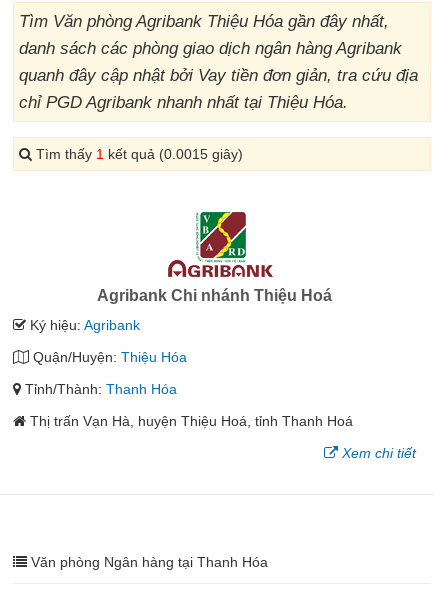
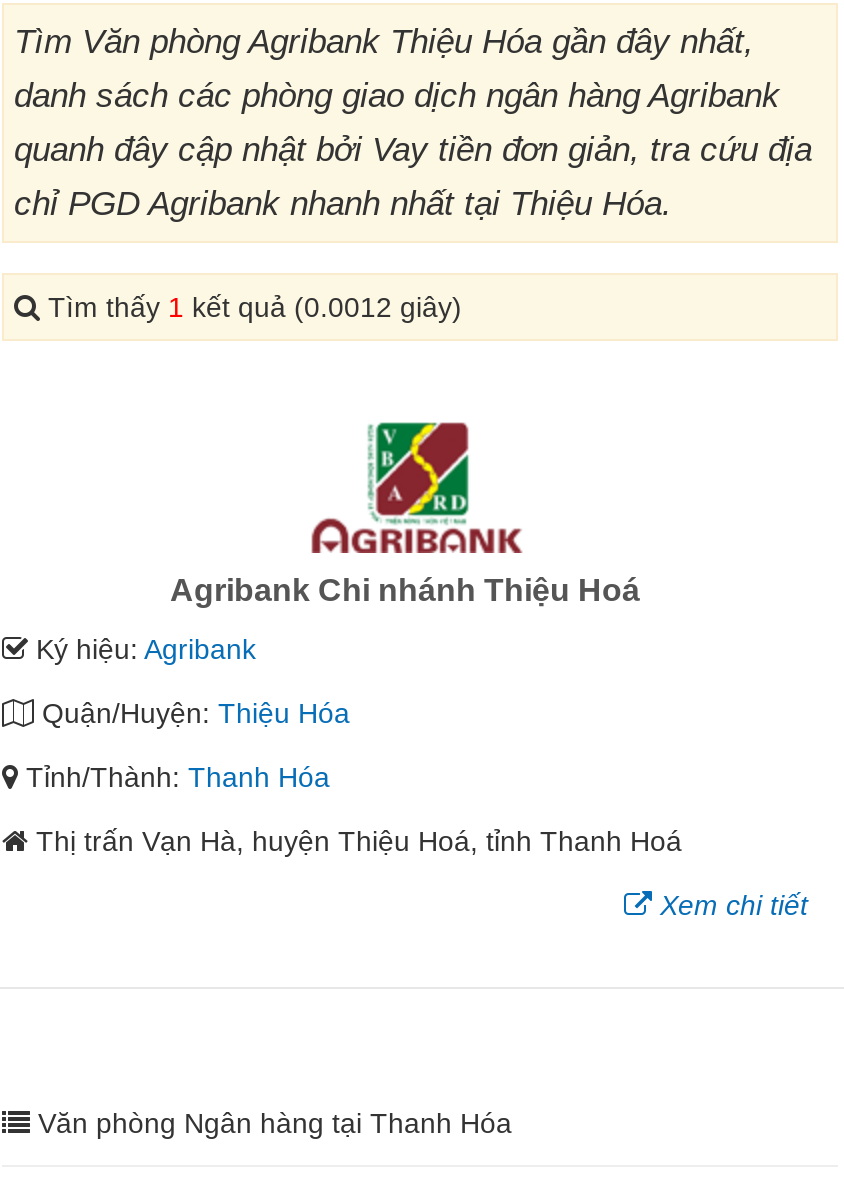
- Tìm thấy 1 kết quả (0.0015 giây)
+ Tìm thấy 1 kết quả (0.0012 giây)
